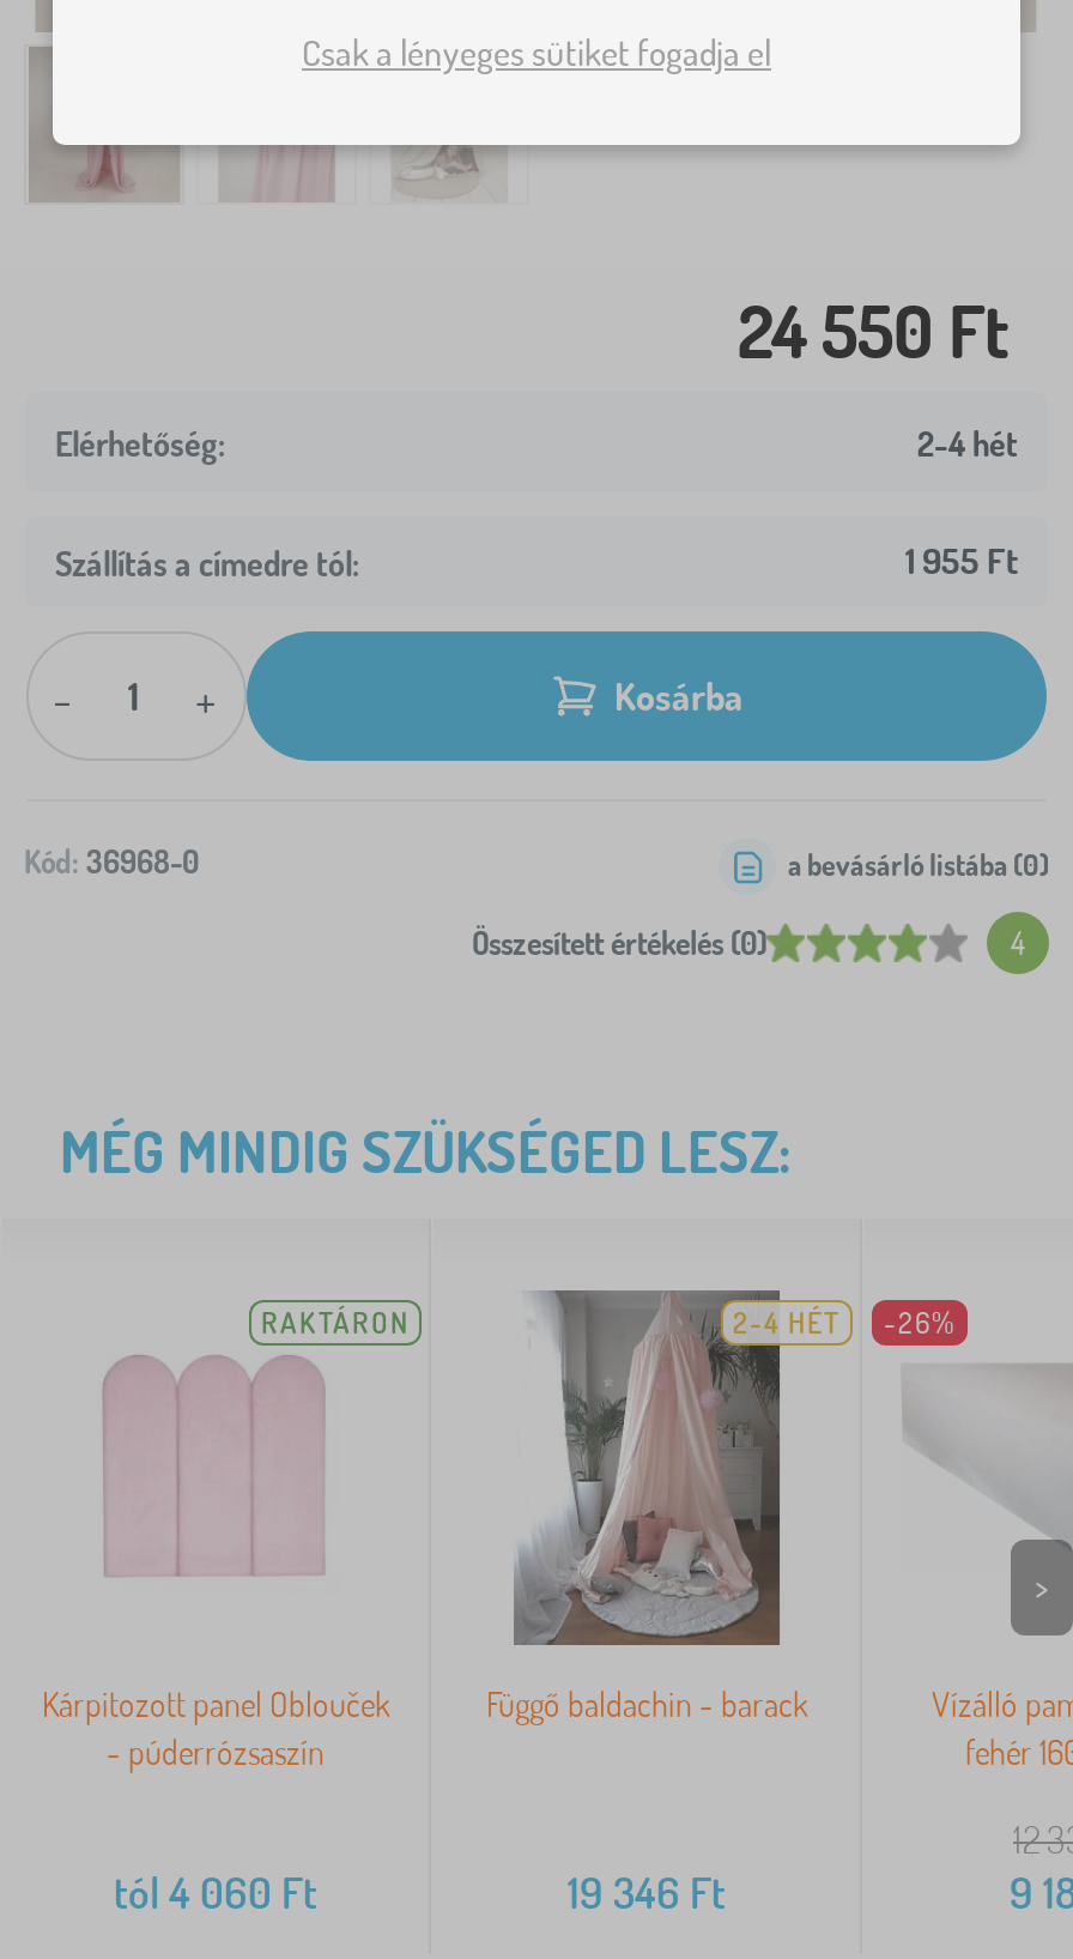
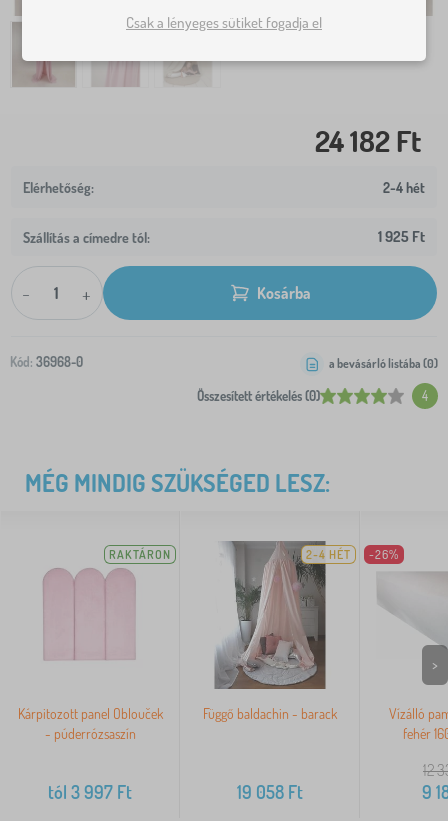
- 24 550 Ft
+ 24 182 Ft

- 1 955 Ft
+ 1 925 Ft

- tól 4 060 Ft
+ tól 3 997 Ft

- 19 346 Ft
+ 19 058 Ft
